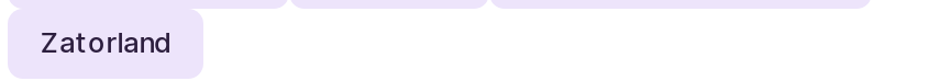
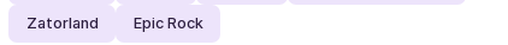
+ Epic Rock
